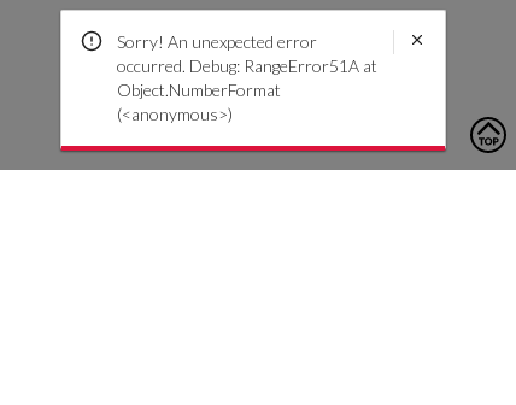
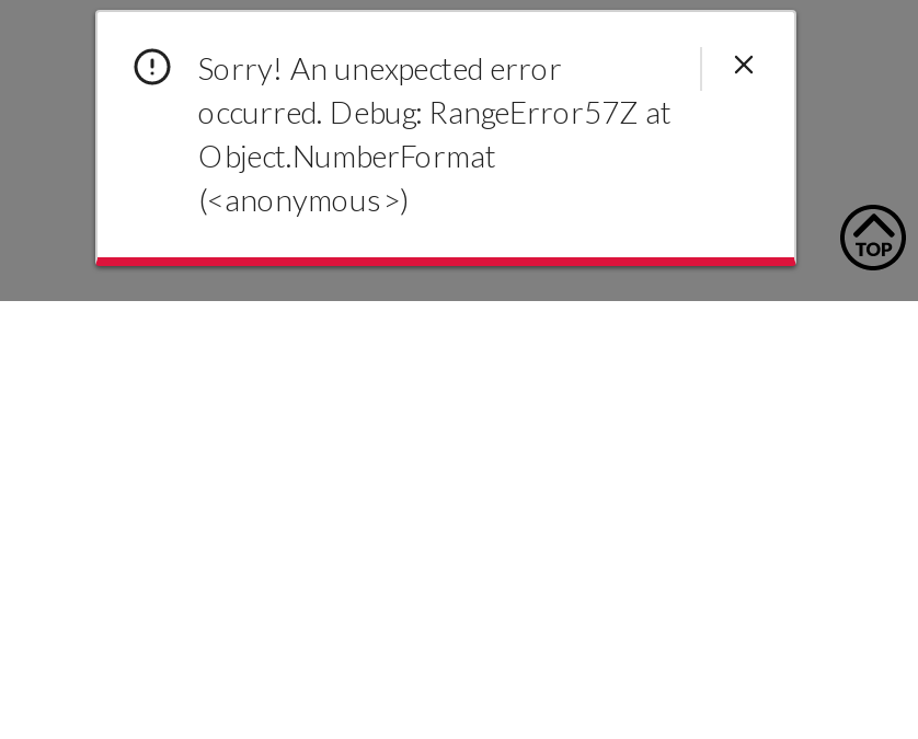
- occurred. Debug: RangeError51A at
+ occurred. Debug: RangeError57Z at
